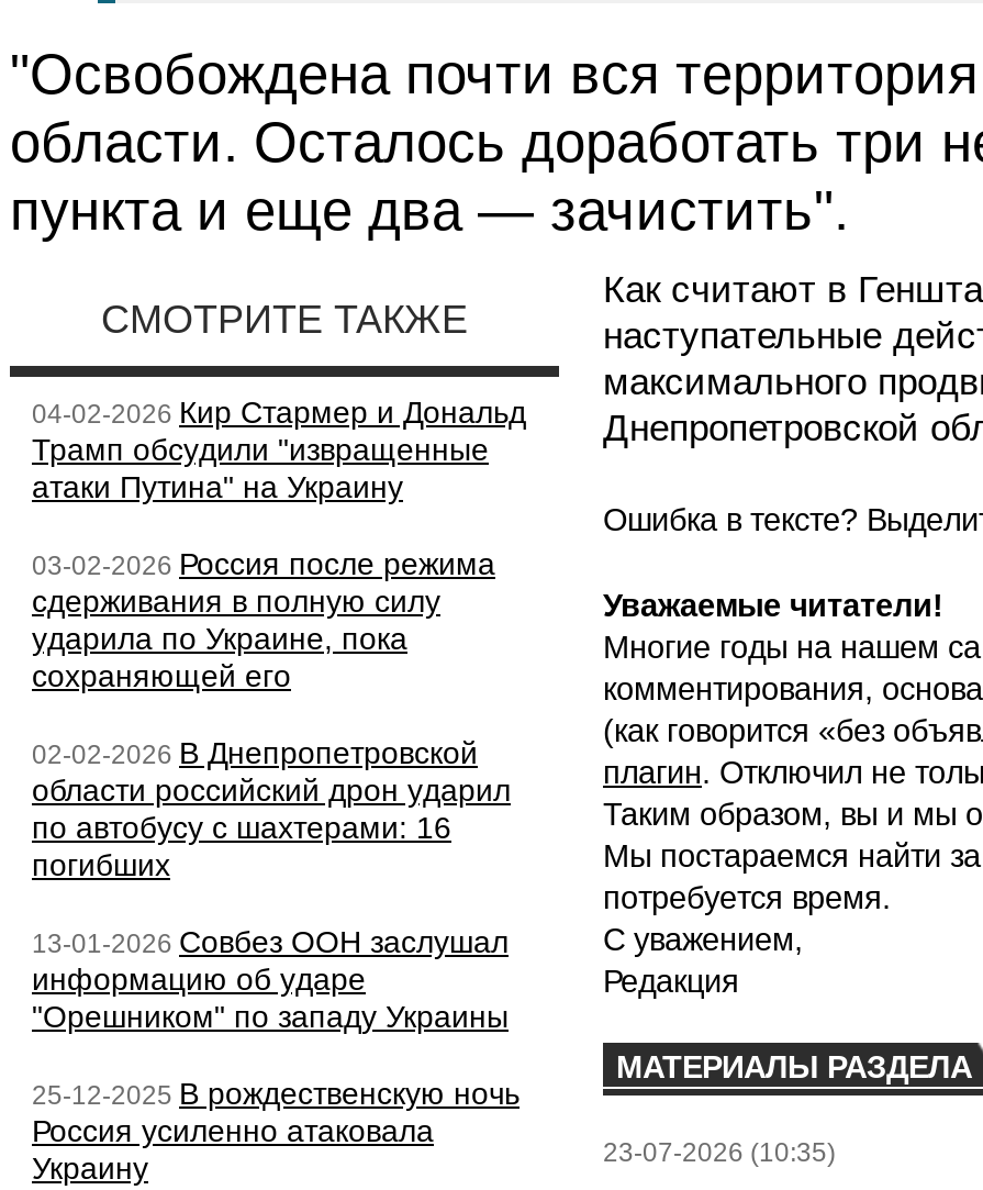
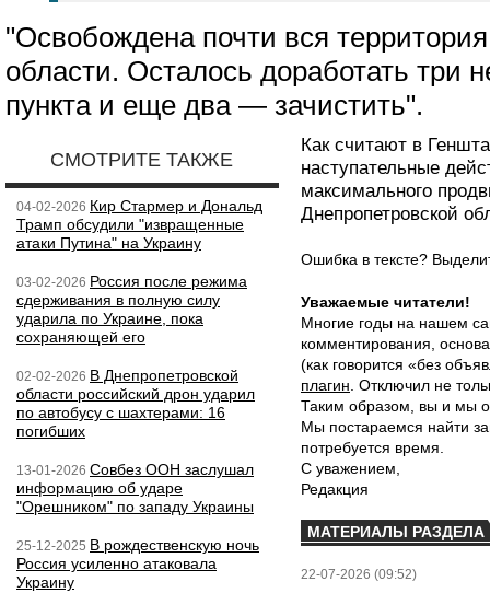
- 23-07-2026 (10:35)
+ 22-07-2026 (09:52)
